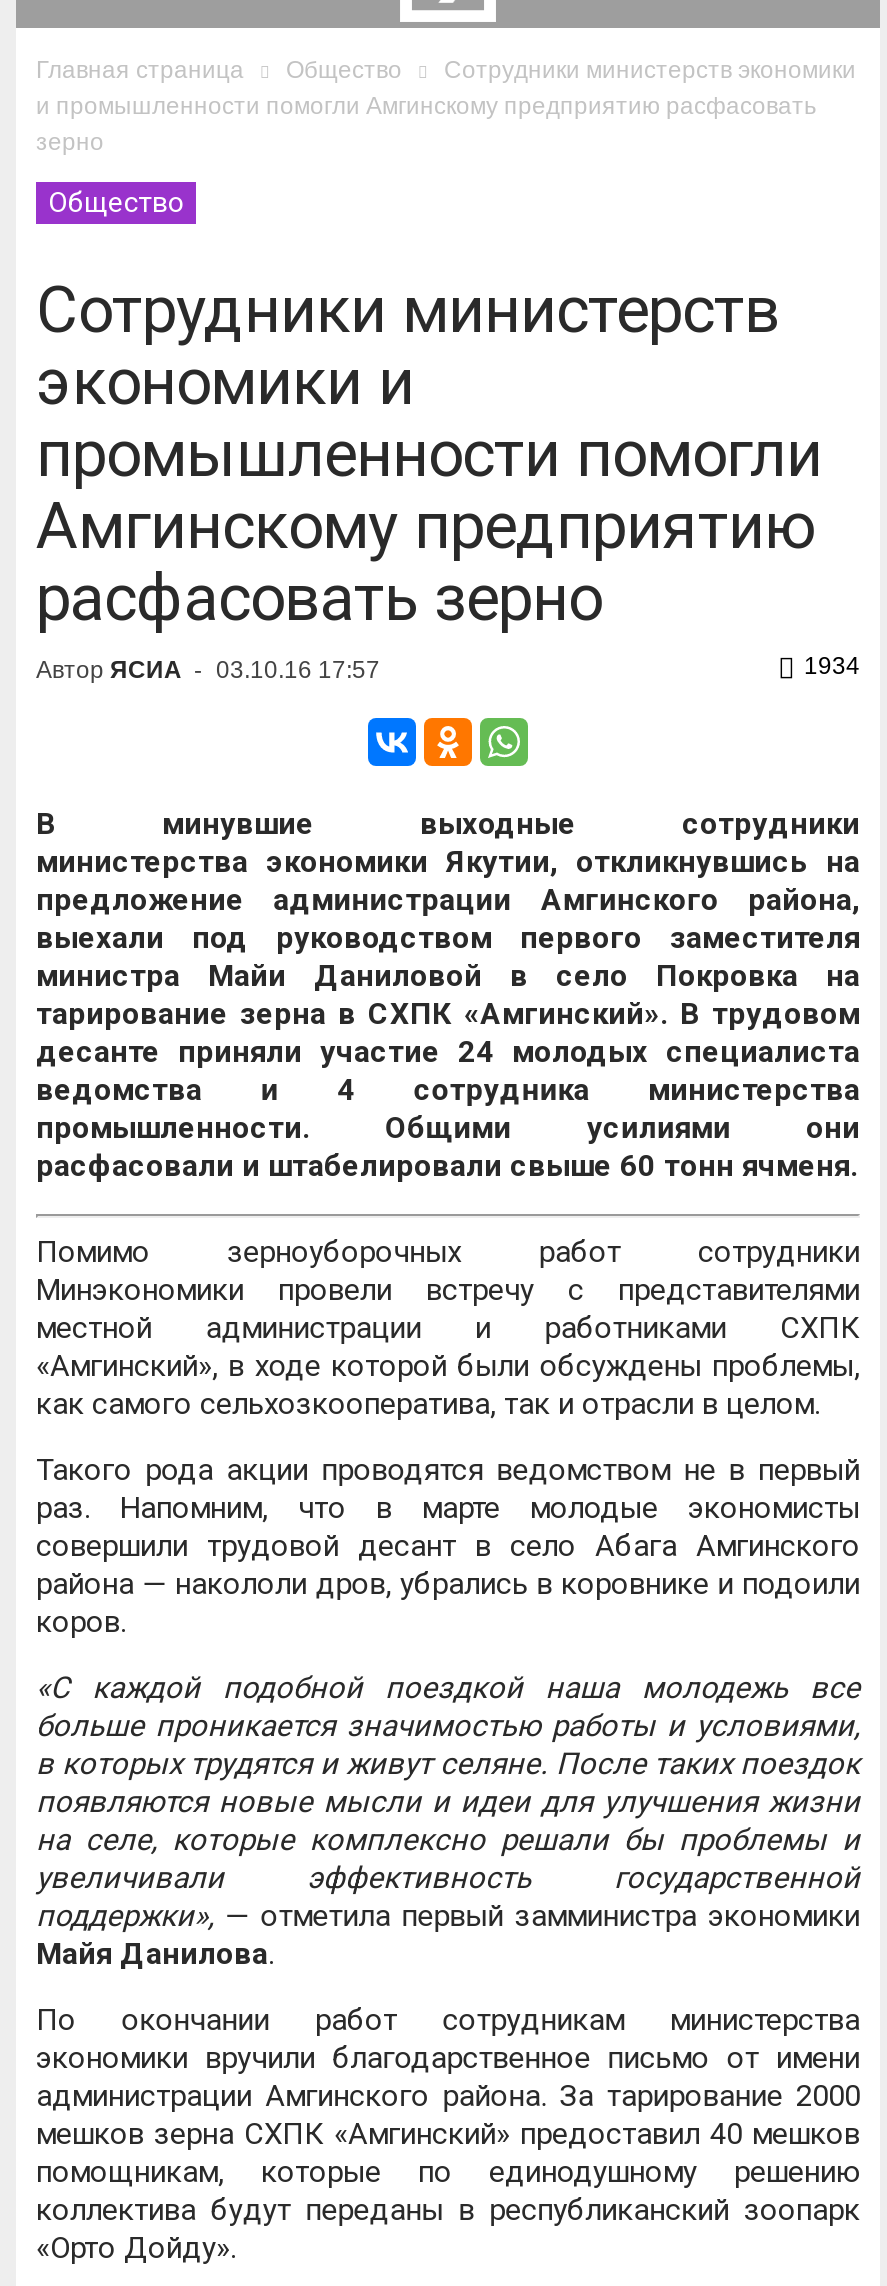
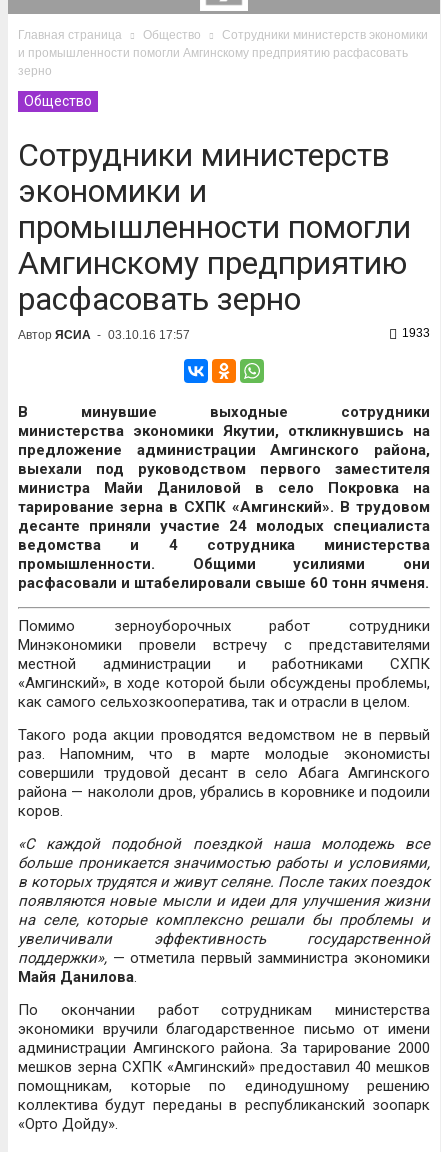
- 1934
+ 1933
